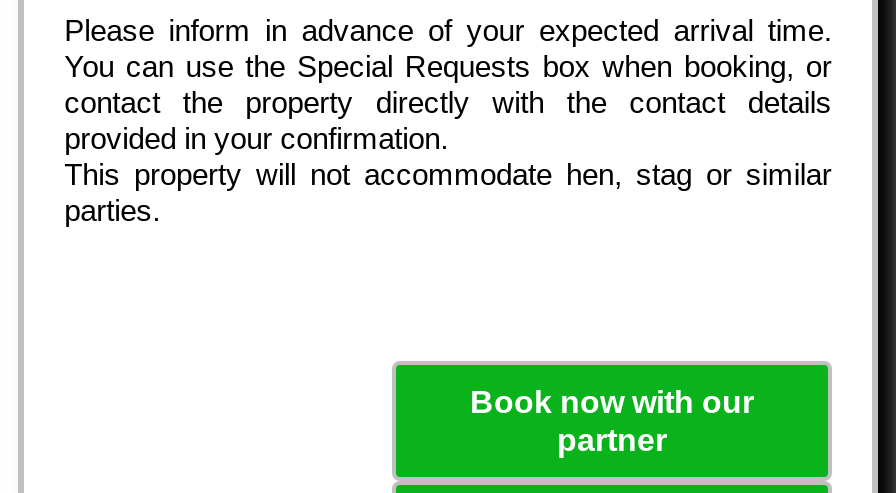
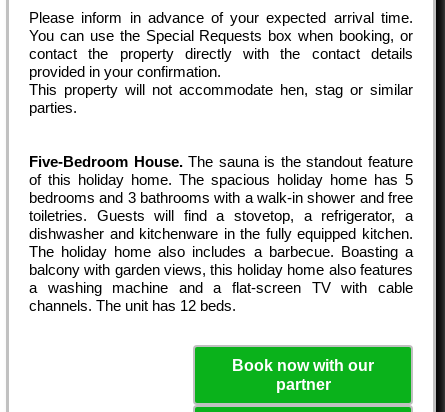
+ Five-Bedroom House. The sauna is the standout feature
+ of this holiday home. The spacious holiday home has 5
+ bedrooms and 3 bathrooms with a walk-in shower and free
+ toiletries. Guests will find a stovetop, a refrigerator, a
+ dishwasher and kitchenware in the fully equipped kitchen.
+ The holiday home also includes a barbecue. Boasting a
+ balcony with garden views, this holiday home also features
+ a washing machine and a flat-screen TV with cable
+ channels. The unit has 12 beds.
